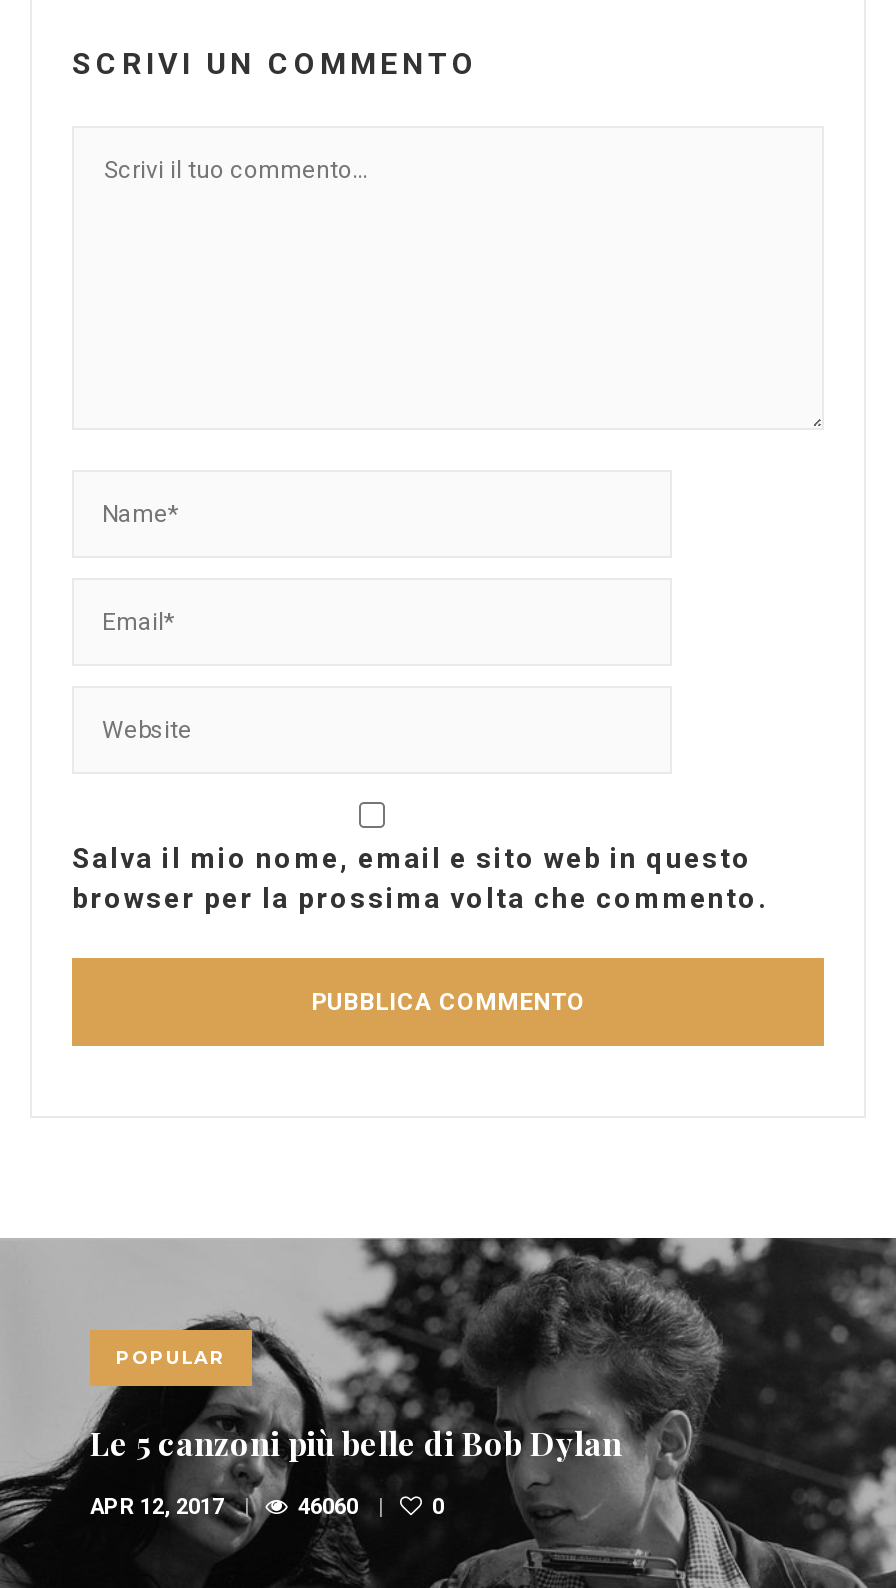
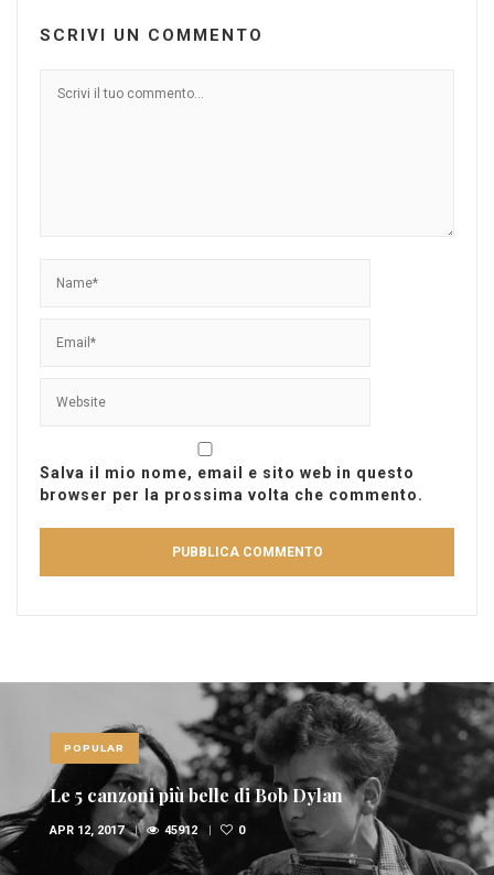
- 46060
+ 45912
